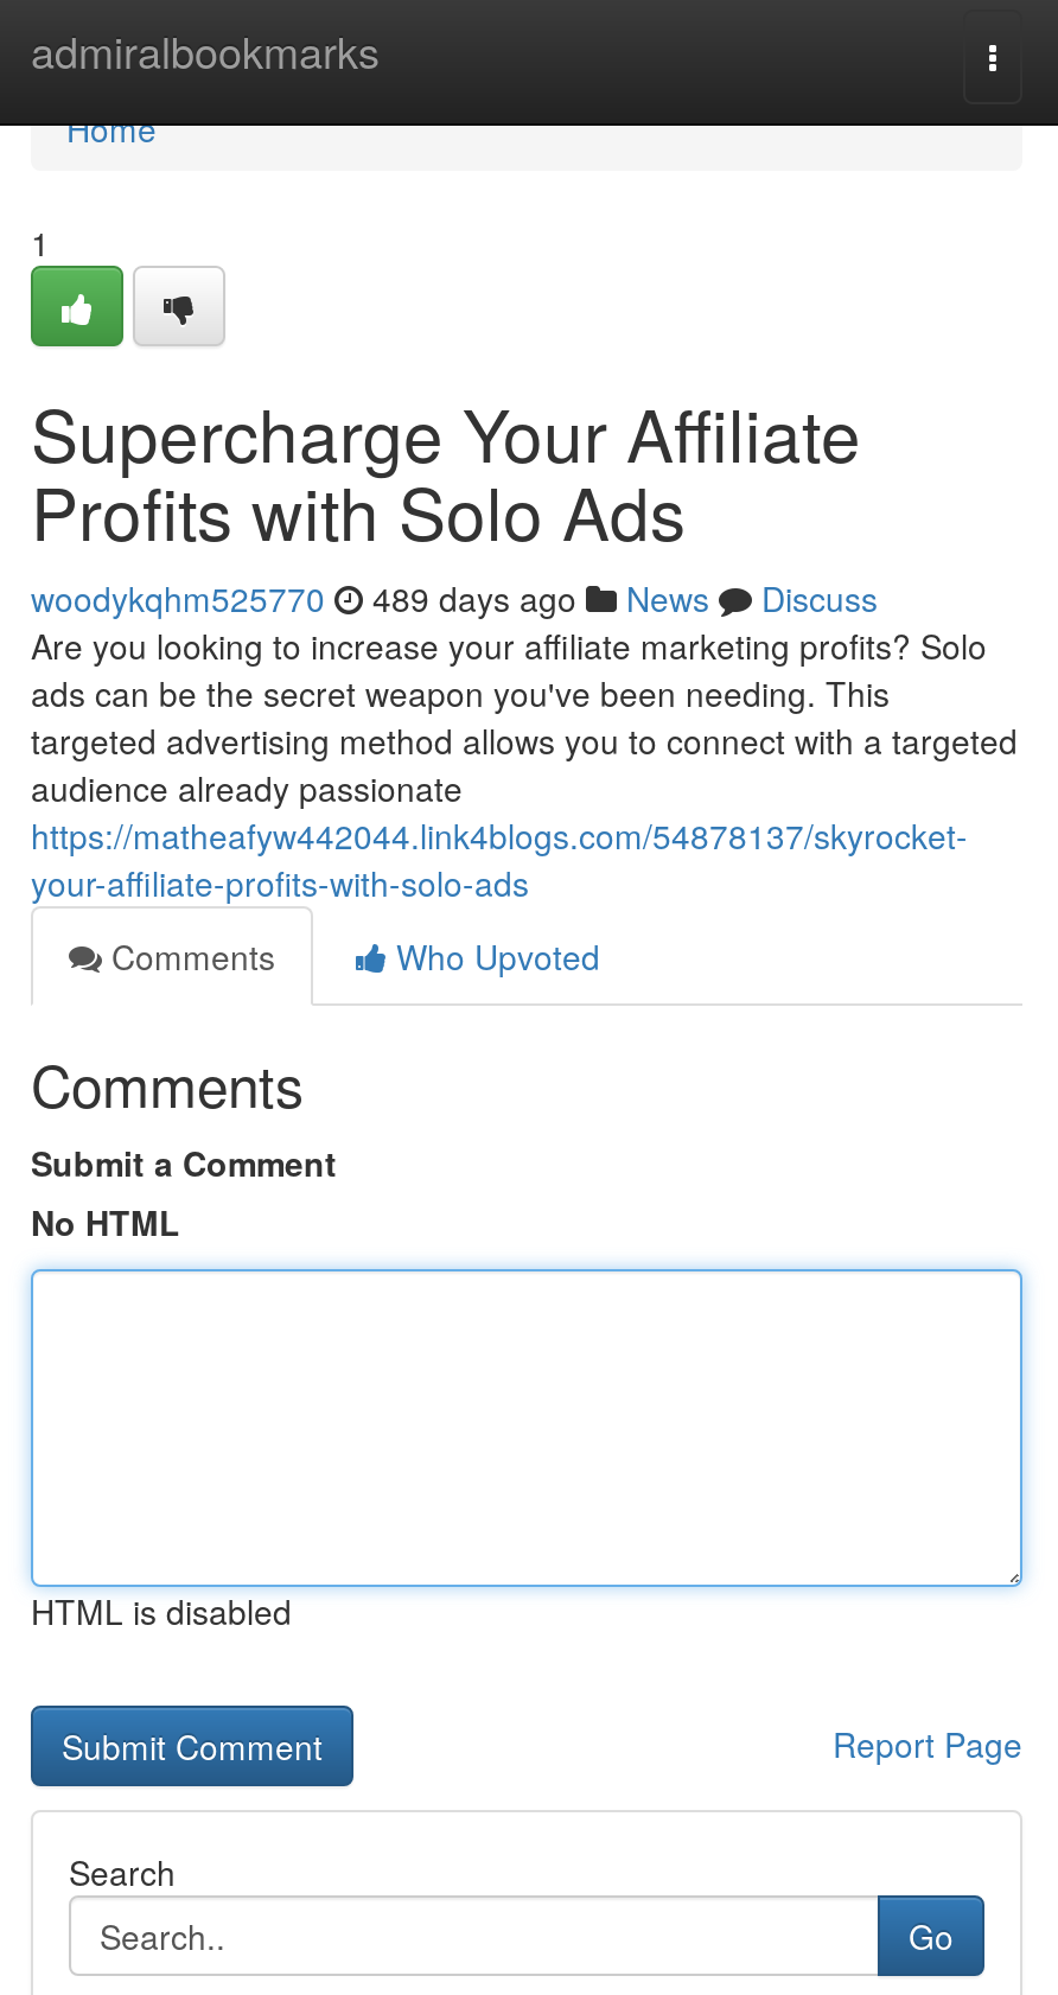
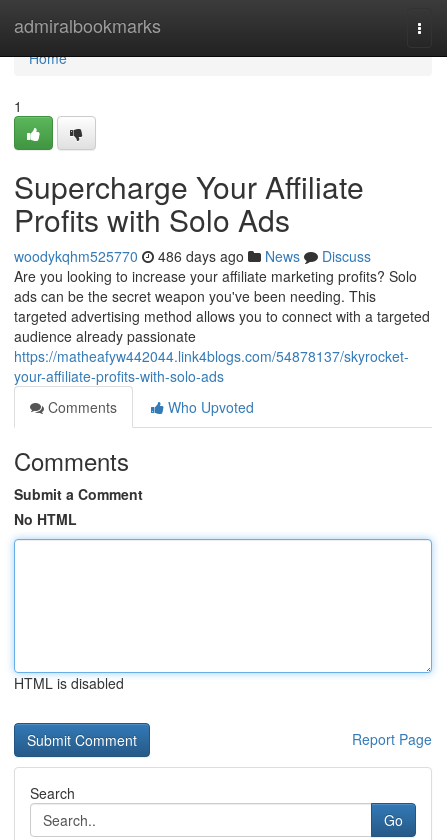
- woodykqhm525770 489 days ago News Discuss
+ woodykqhm525770 486 days ago News Discuss
